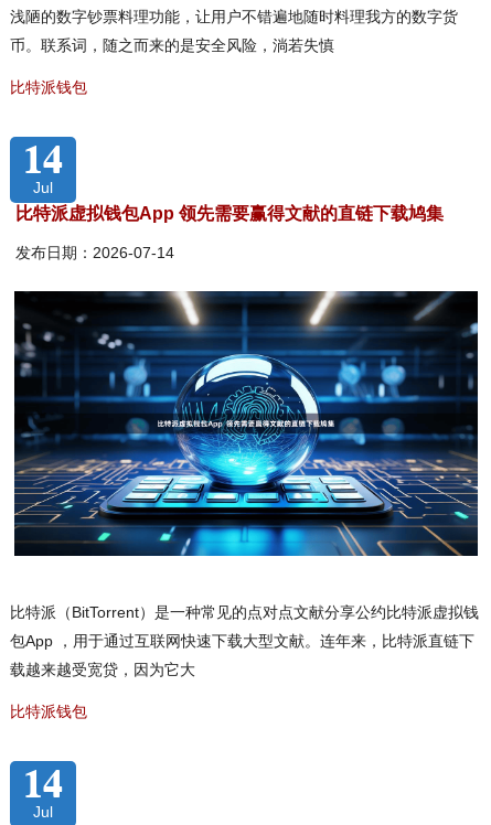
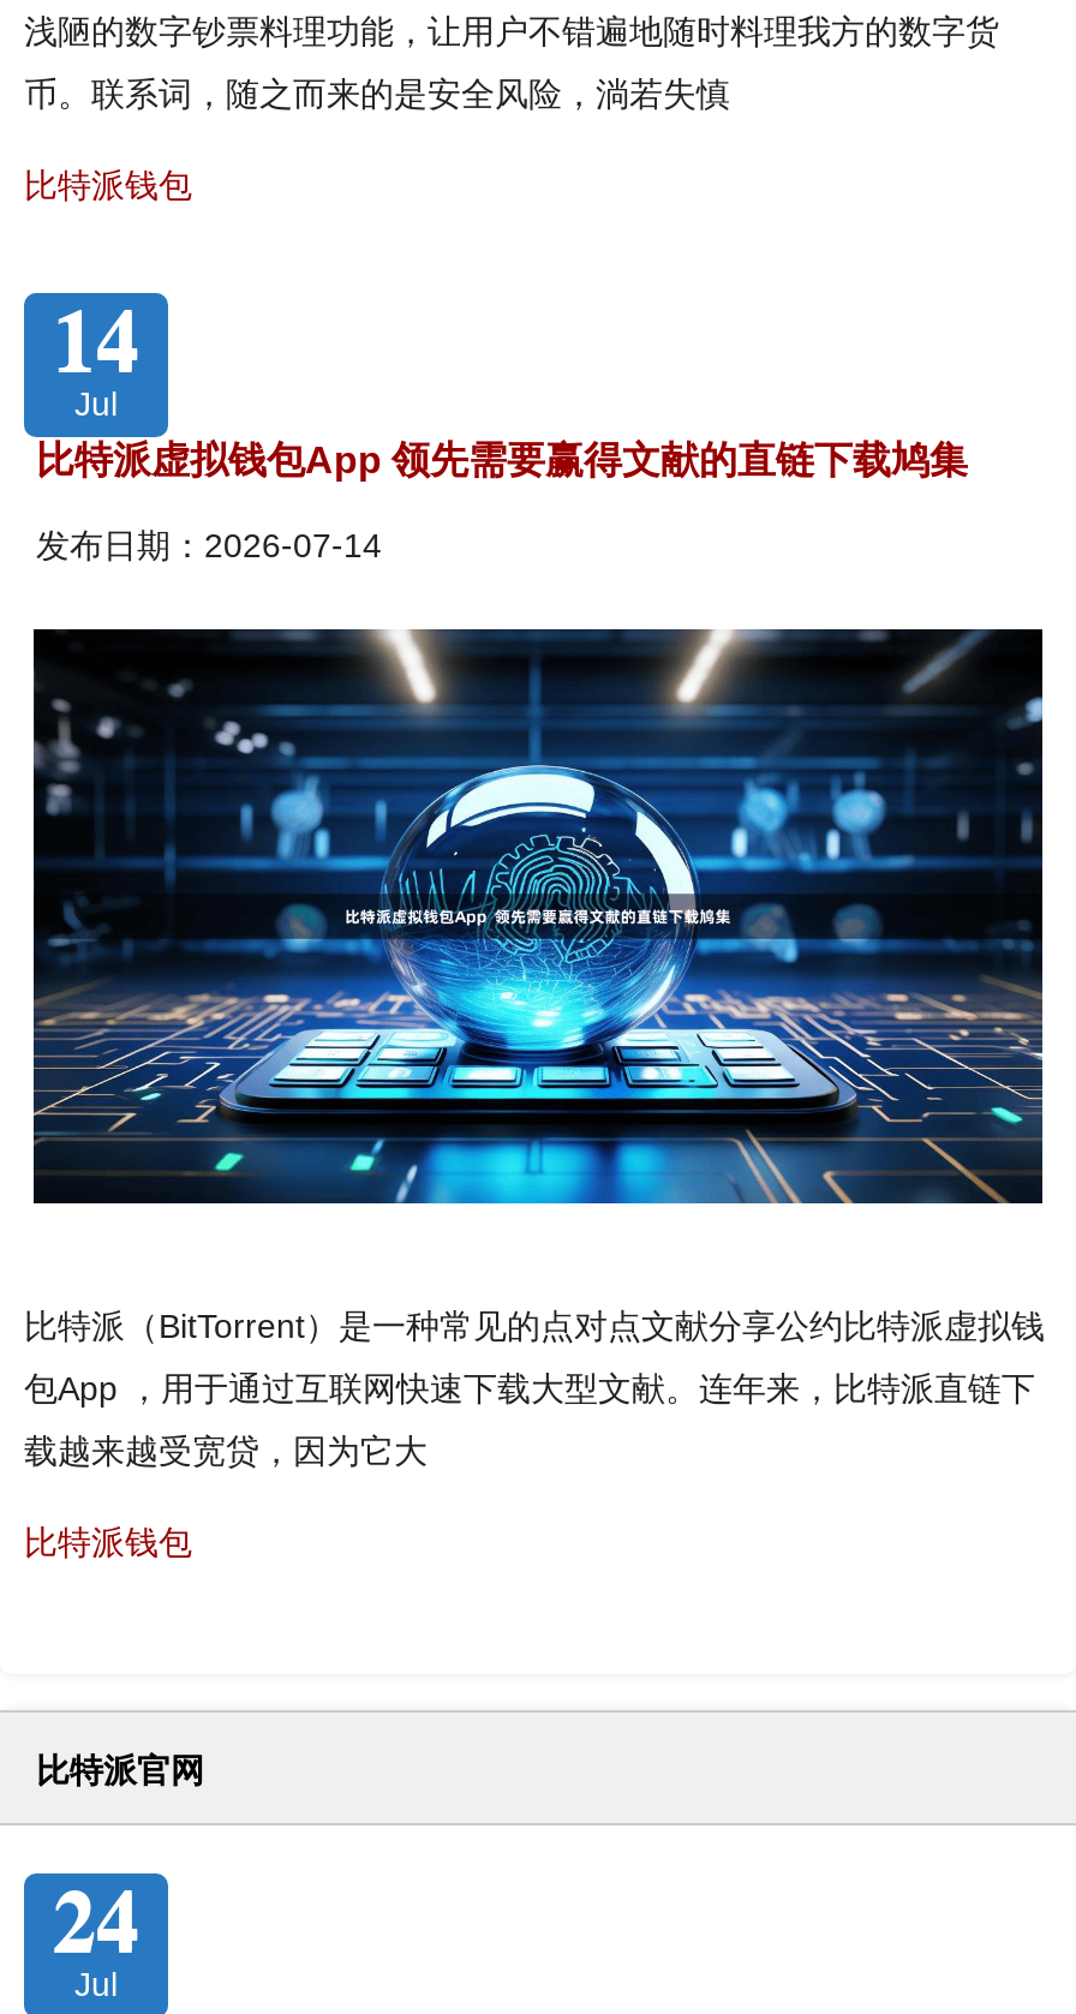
- 14
+ 比特派官网
+ 24
